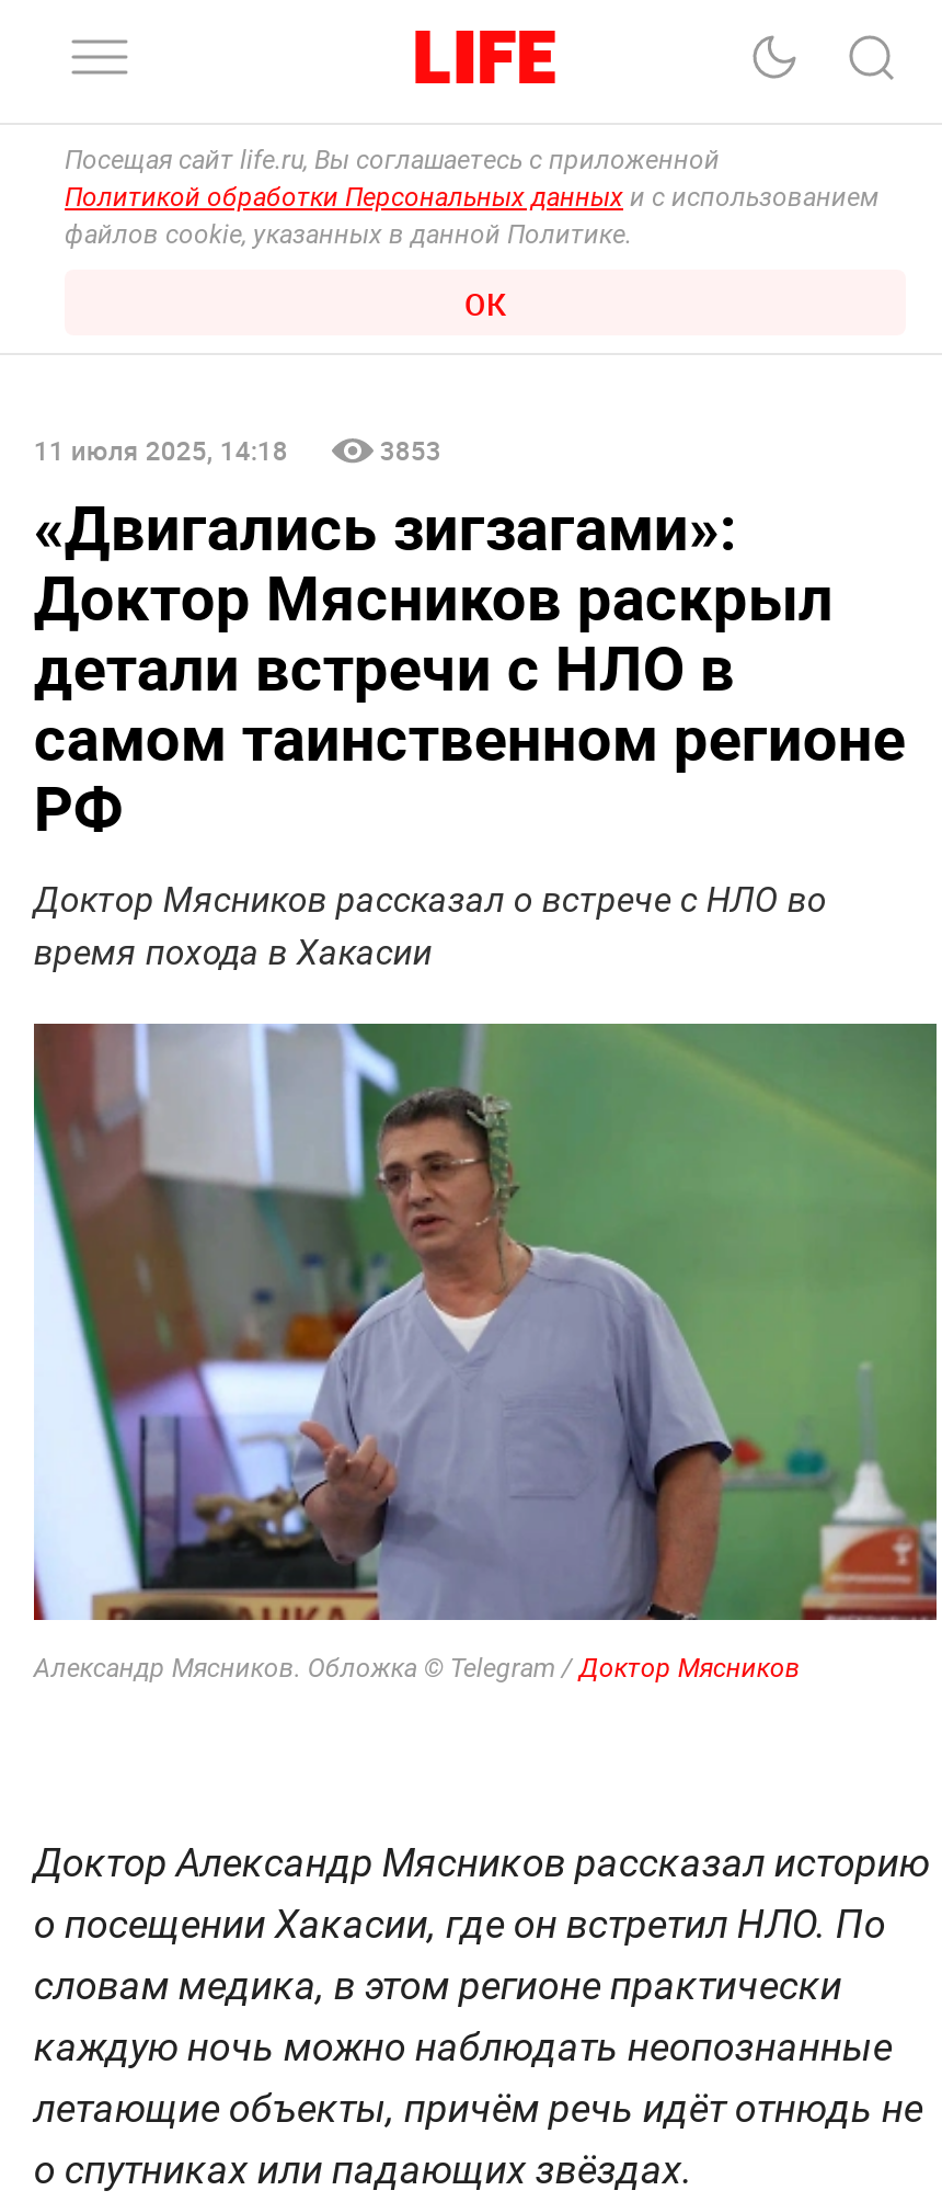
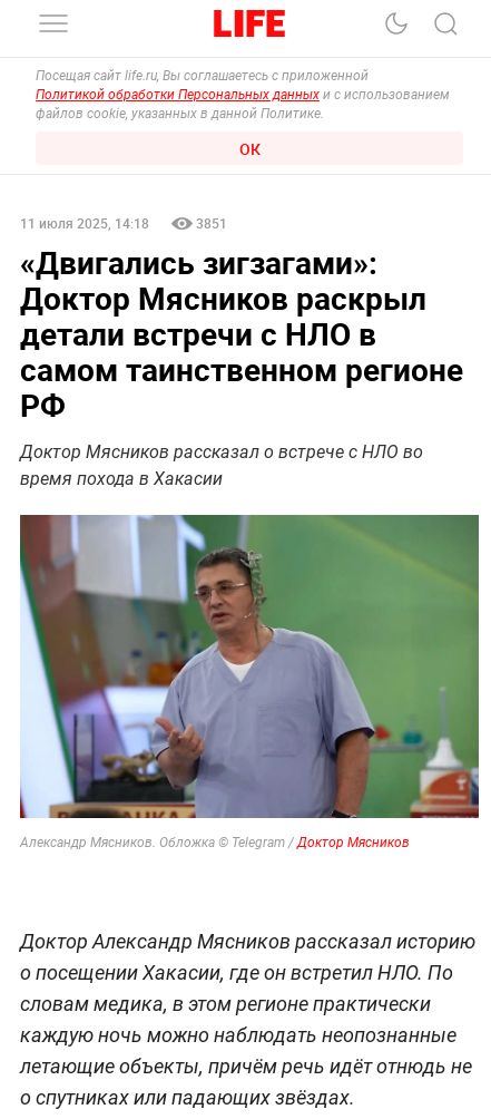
- 3853
+ 3851
